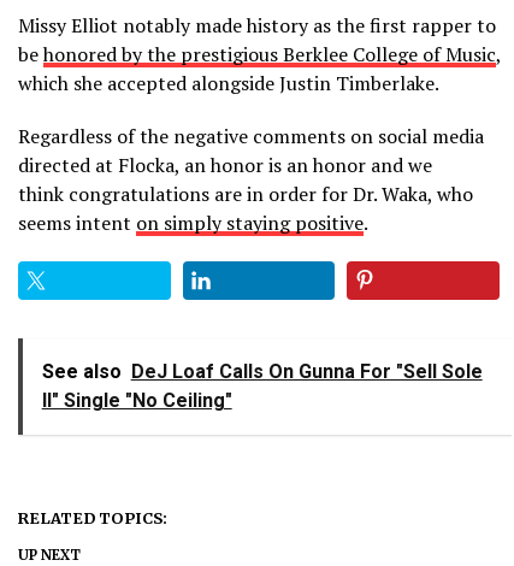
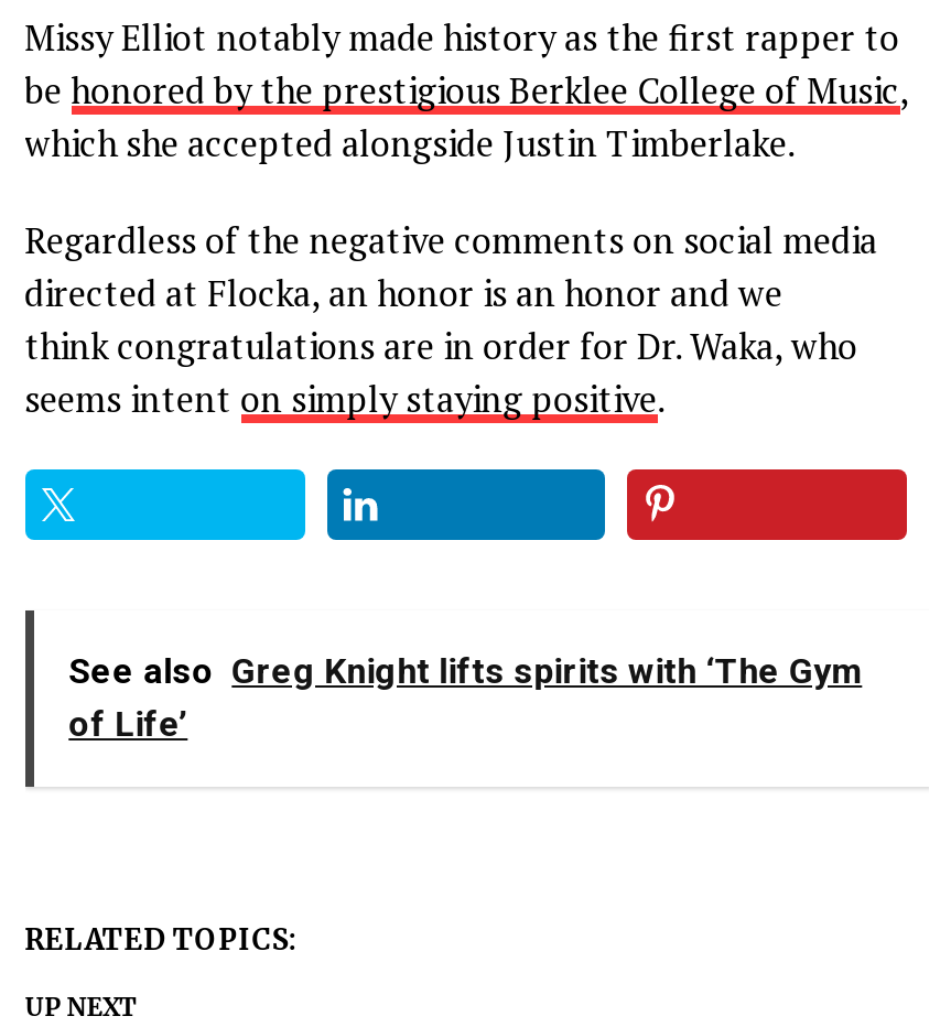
- See also DeJ Loaf Calls On Gunna For "Sell Sole
- II" Single "No Ceiling"
+ See also Greg Knight lifts spirits with ‘The Gym
+ of Life’
